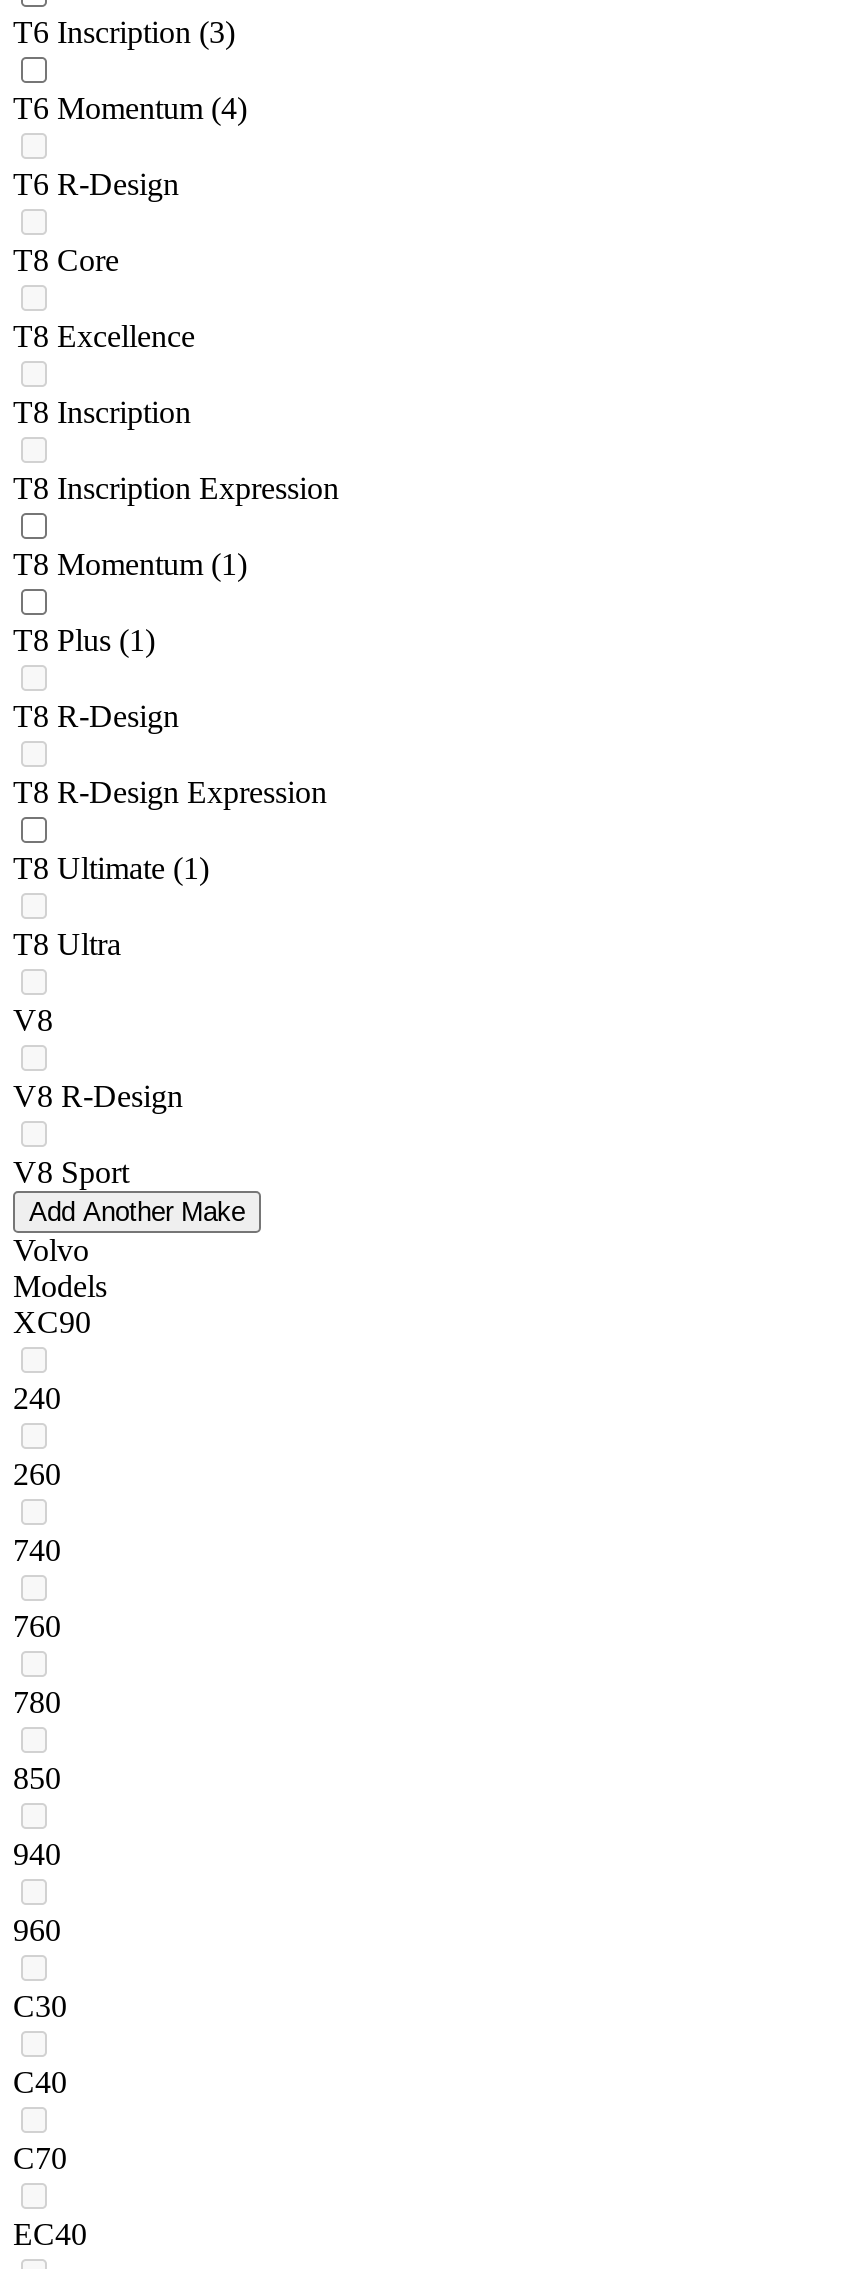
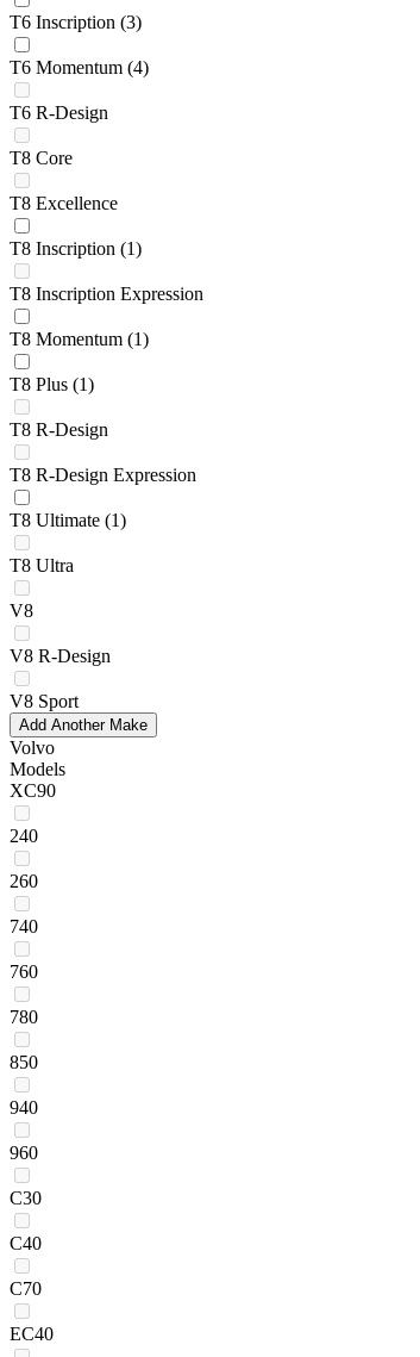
- T8 Inscription
+ T8 Inscription (1)
